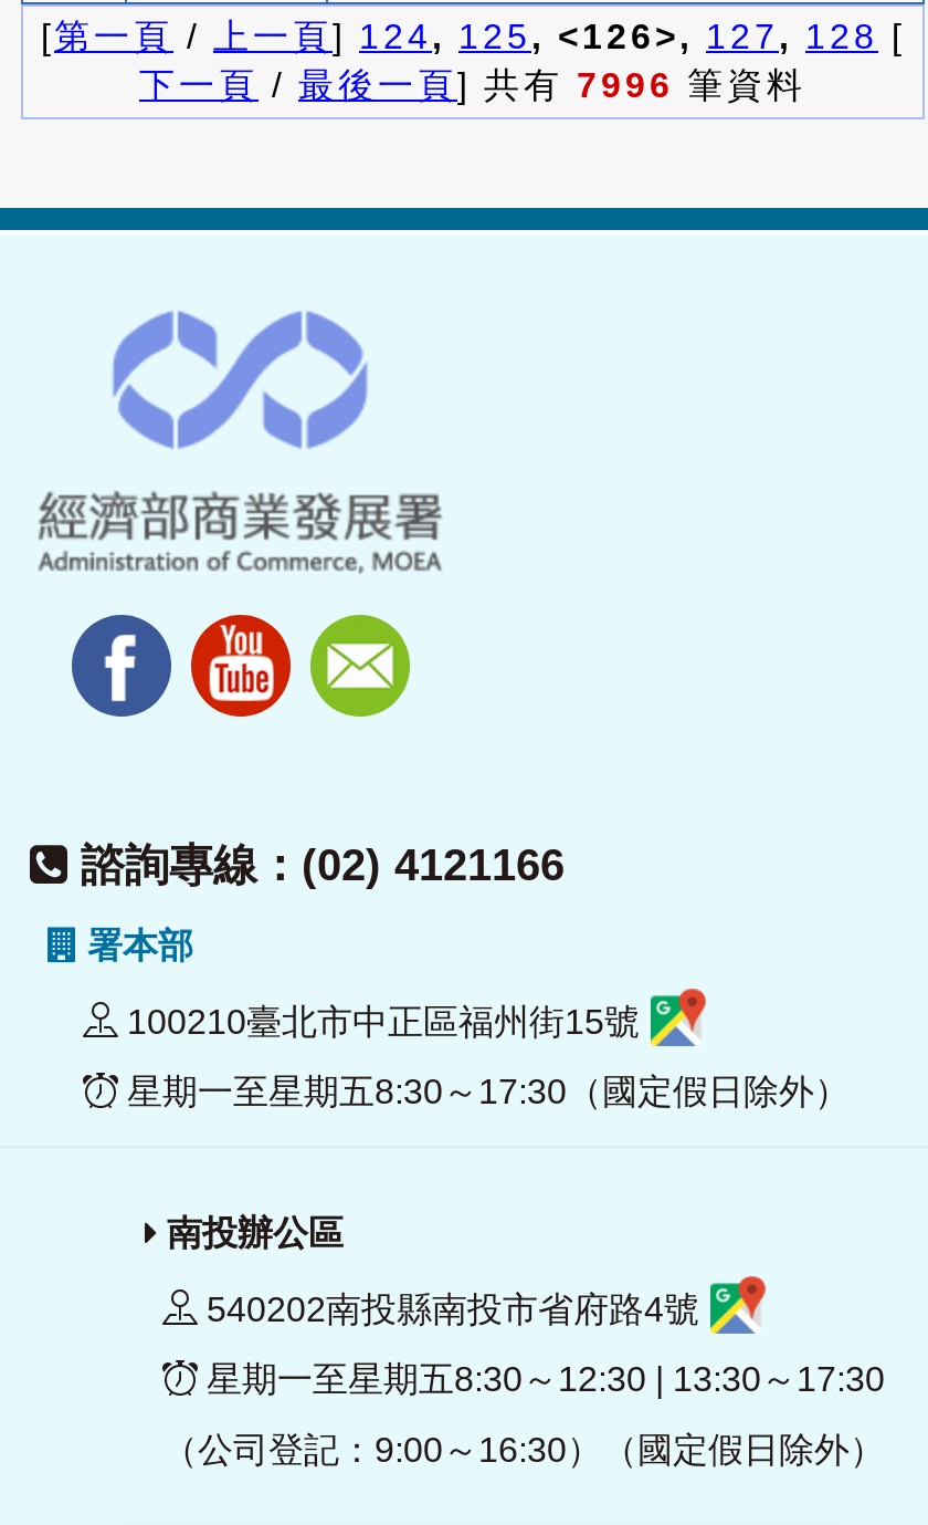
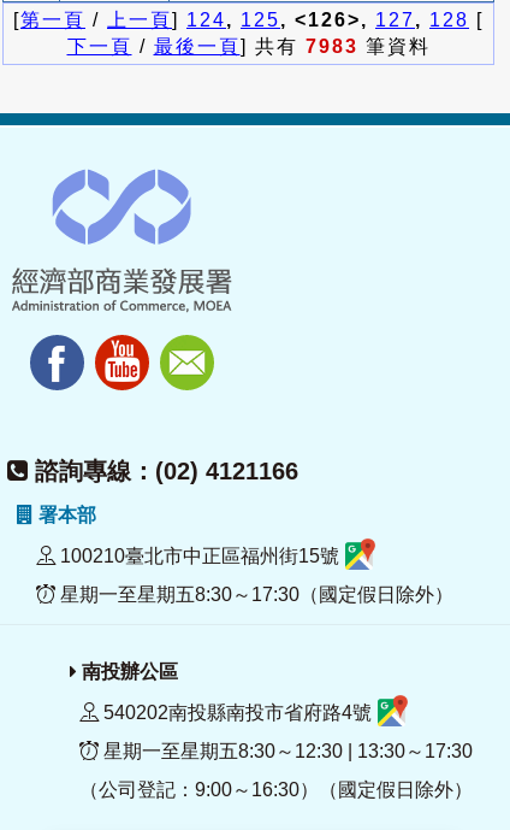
- 下一頁/最後一頁] 共有7996筆資料
+ 下一頁/最後一頁] 共有7983筆資料
